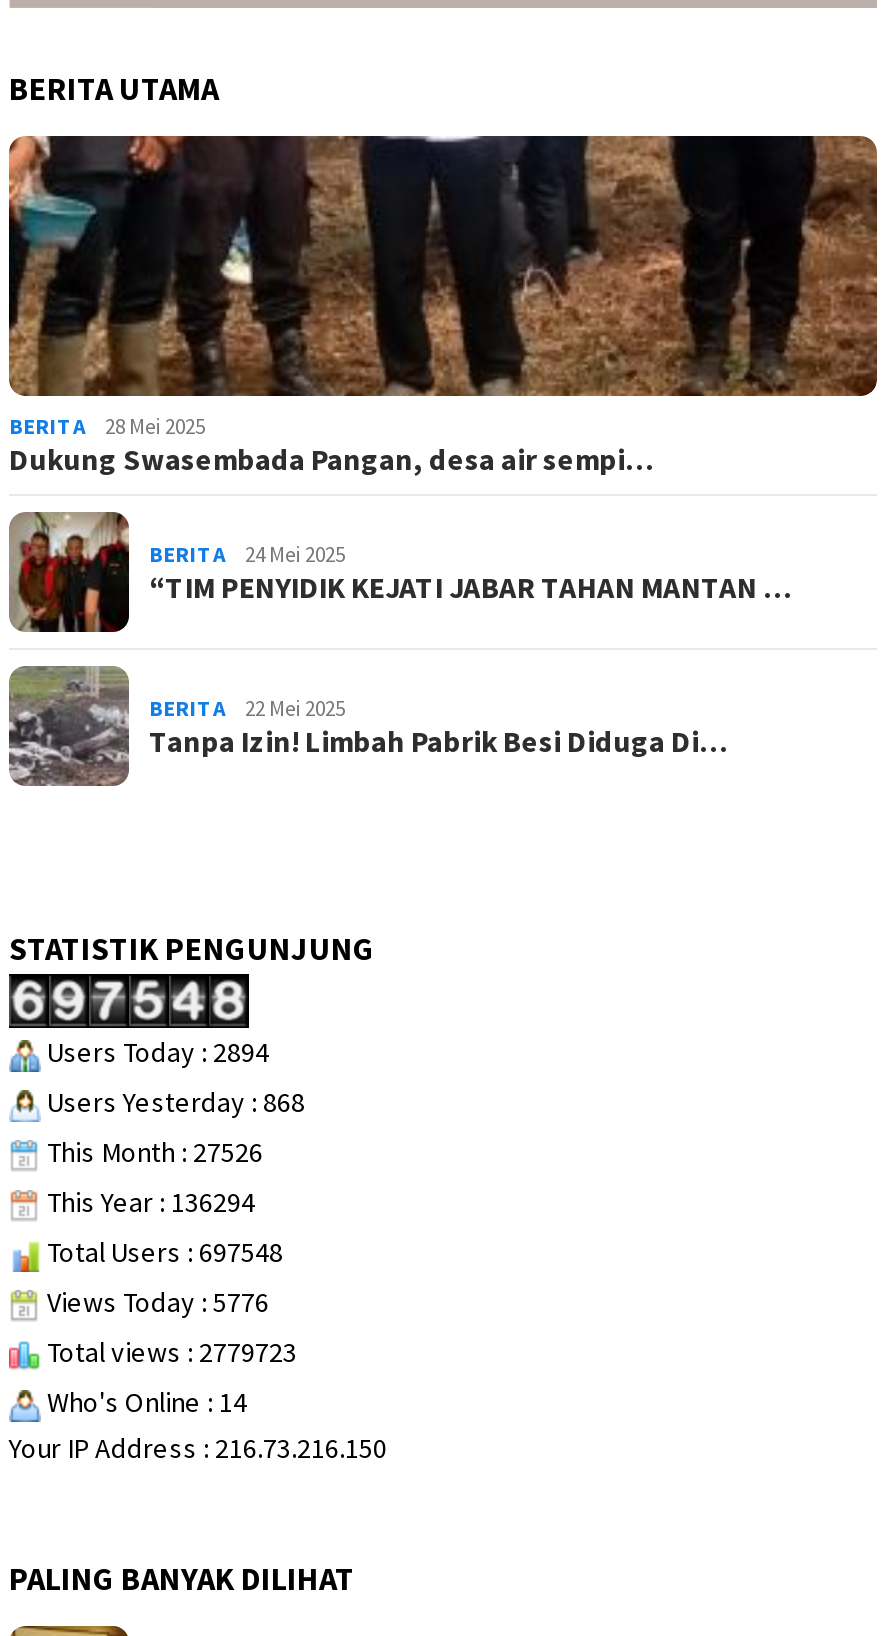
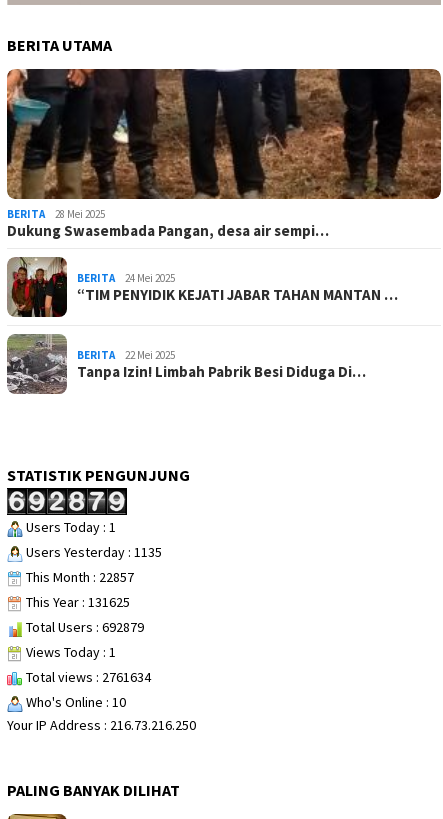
- Users Today : 2894
+ Users Today : 1

- Users Yesterday : 868
+ Users Yesterday : 1135

- This Month : 27526
+ This Month : 22857

- This Year : 136294
+ This Year : 131625

- Total Users : 697548
+ Total Users : 692879

- Views Today : 5776
+ Views Today : 1

- Total views : 2779723
+ Total views : 2761634

- Who's Online : 14
+ Who's Online : 10

- Your IP Address : 216.73.216.150
+ Your IP Address : 216.73.216.250
